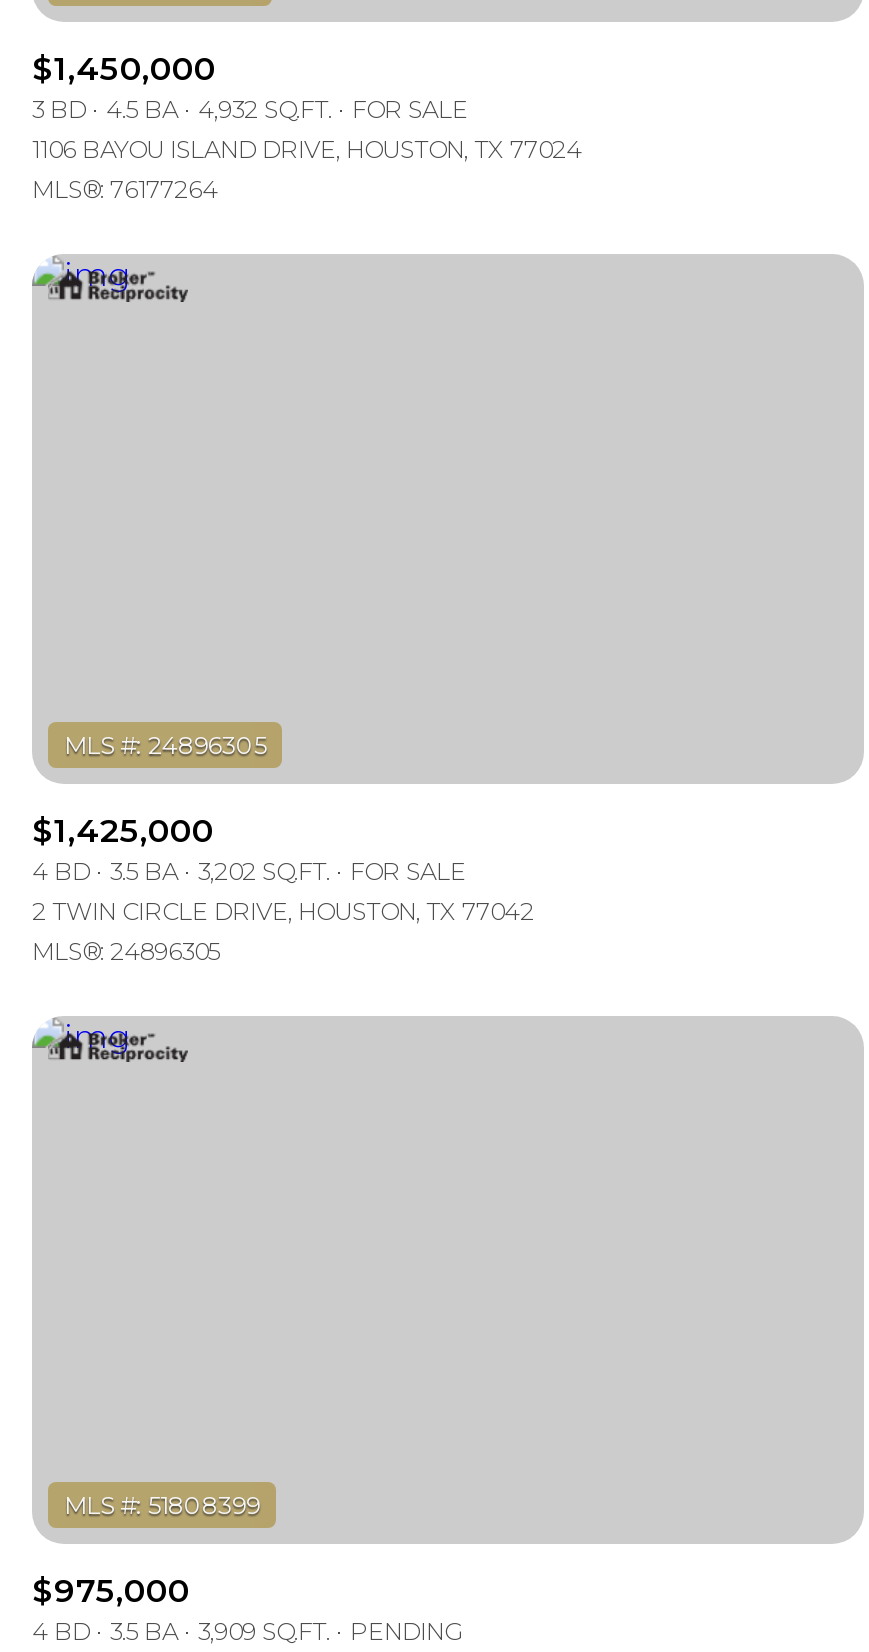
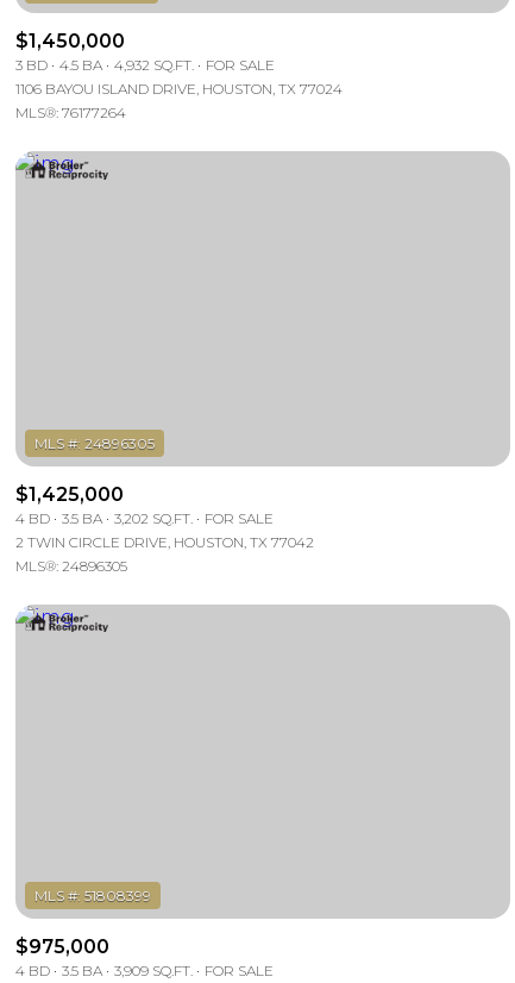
- PENDING
+ FOR SALE
